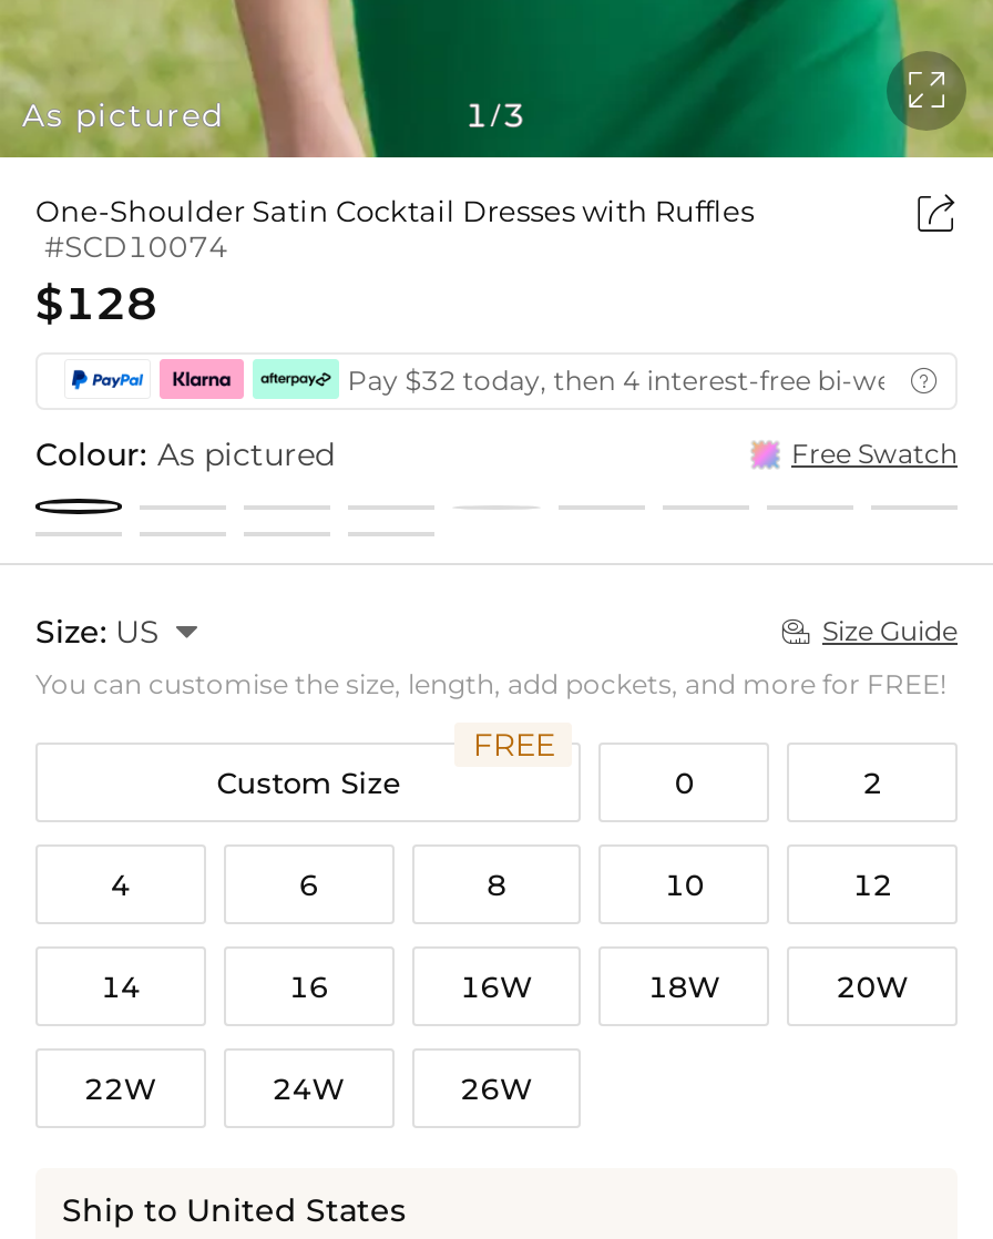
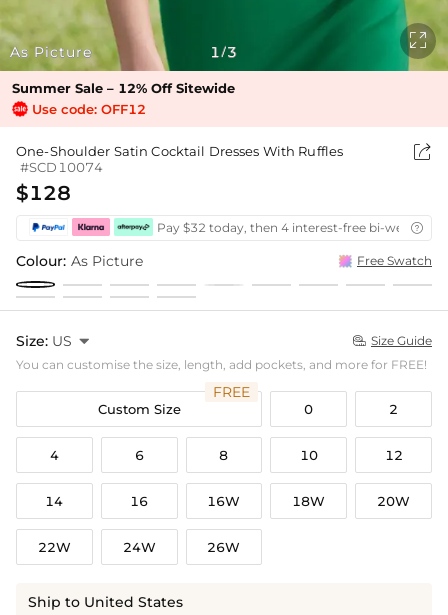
- As pictured
+ As Picture

- One-Shoulder Satin Cocktail Dresses with Ruffles
+ Summer Sale – 12% Off Sitewide
+ Use code: OFF12
+ One-Shoulder Satin Cocktail Dresses With Ruffles

- Colour: As pictured
+ Colour: As Picture
